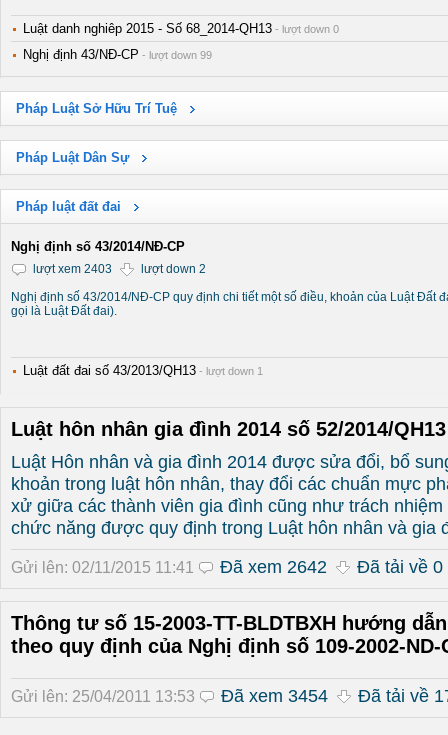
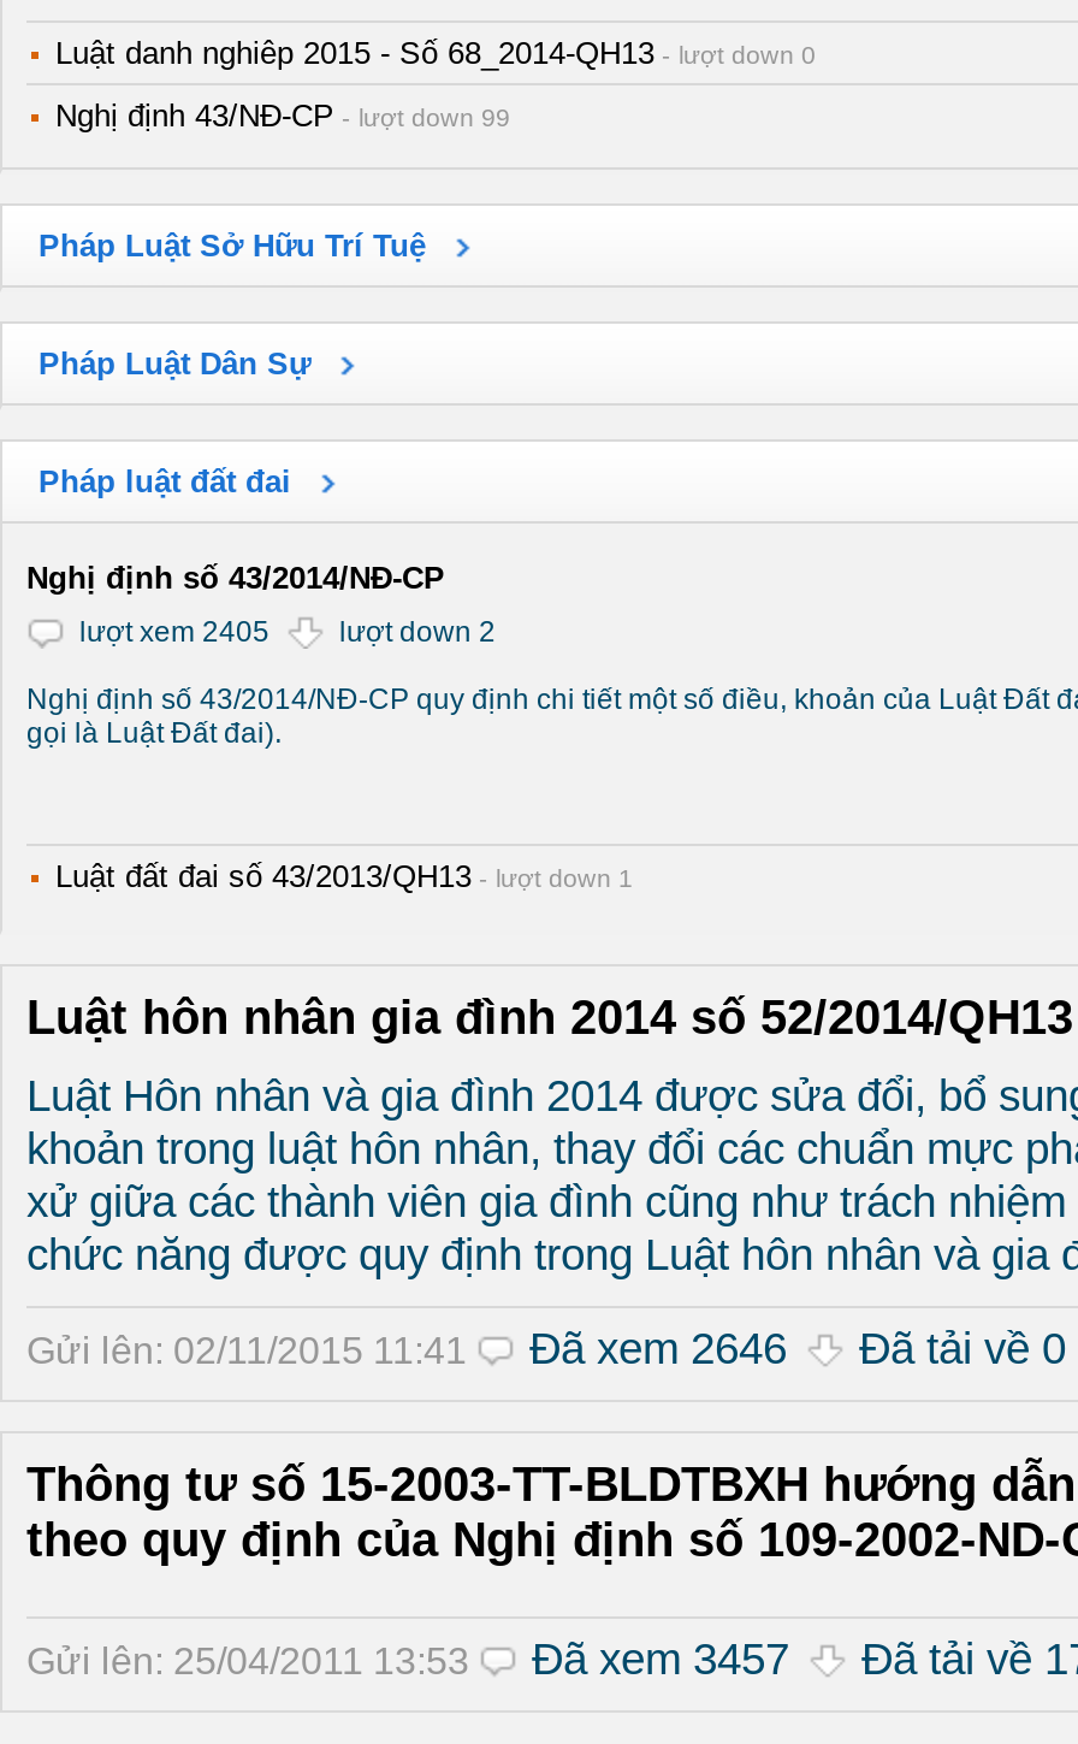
- lượt xem 2403
+ lượt xem 2405

- Gửi lên: 02/11/2015 11:41 Đã xem 2642 Đã tải về 0
+ Gửi lên: 02/11/2015 11:41 Đã xem 2646 Đã tải về 0

- Đã xem 3454
+ Đã xem 3457
